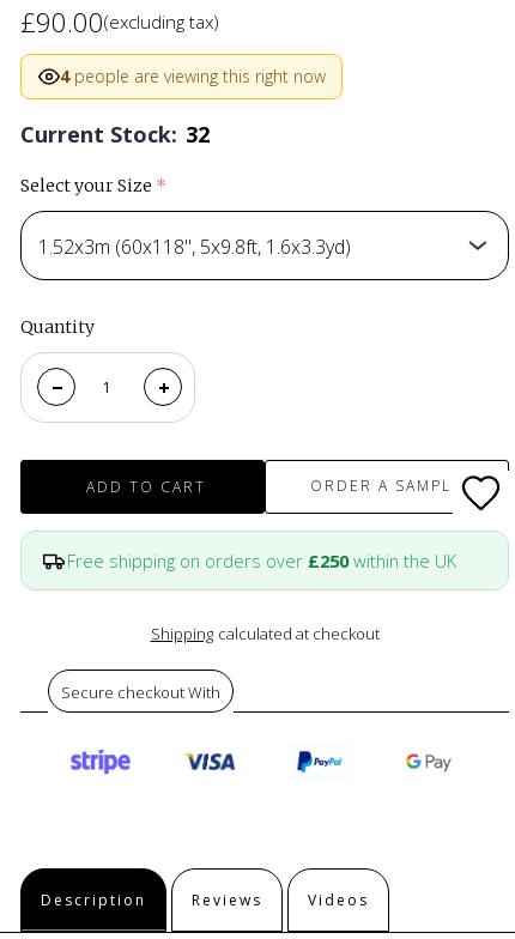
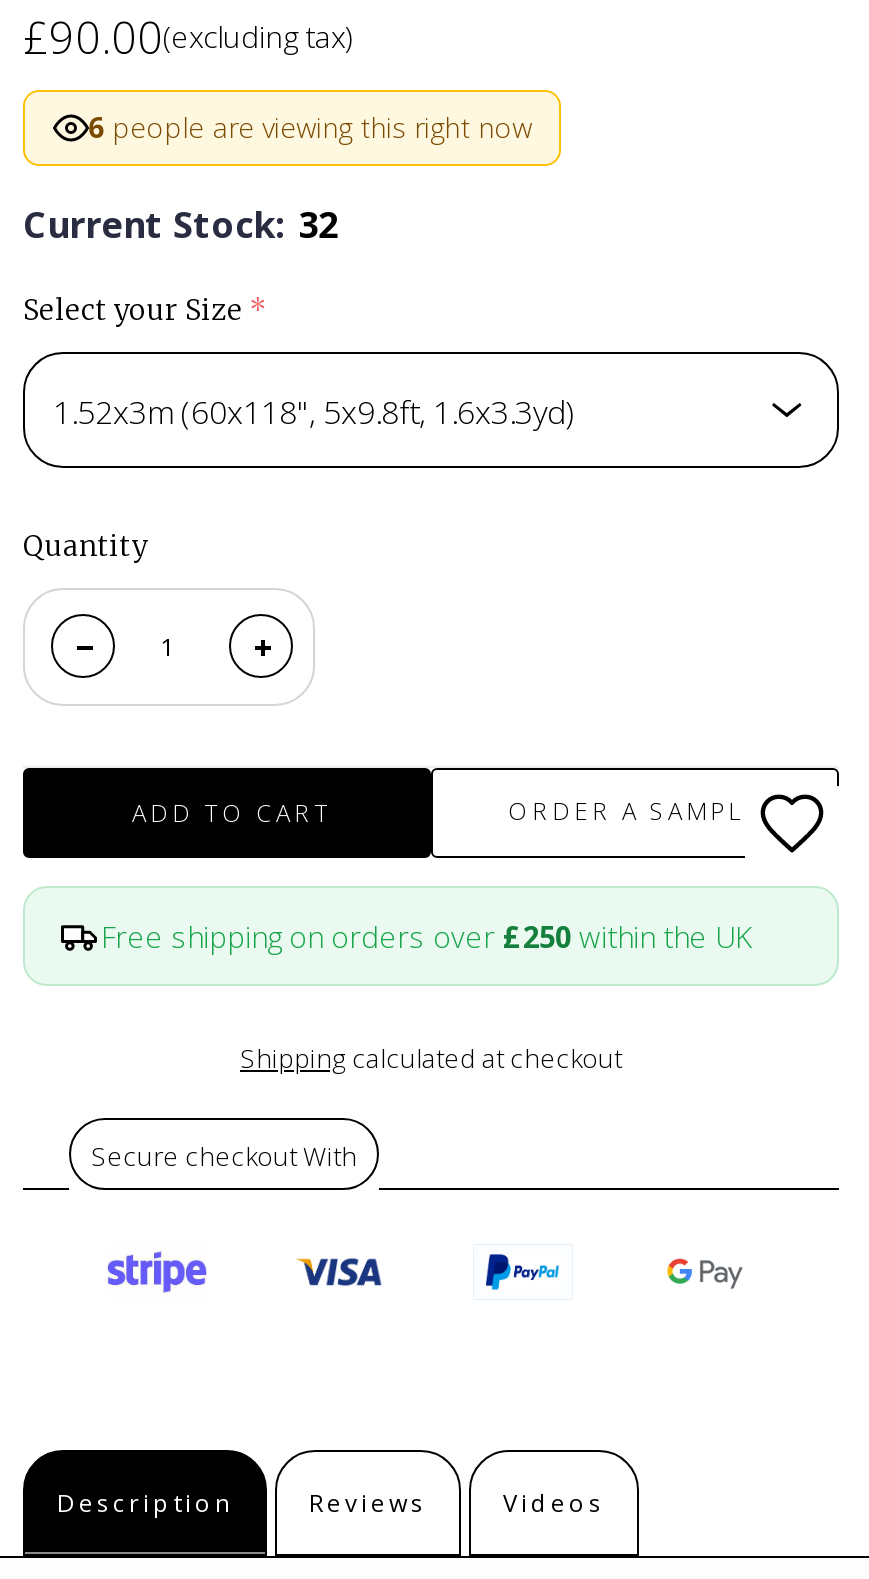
- 4 people are viewing this right now
+ 6 people are viewing this right now
